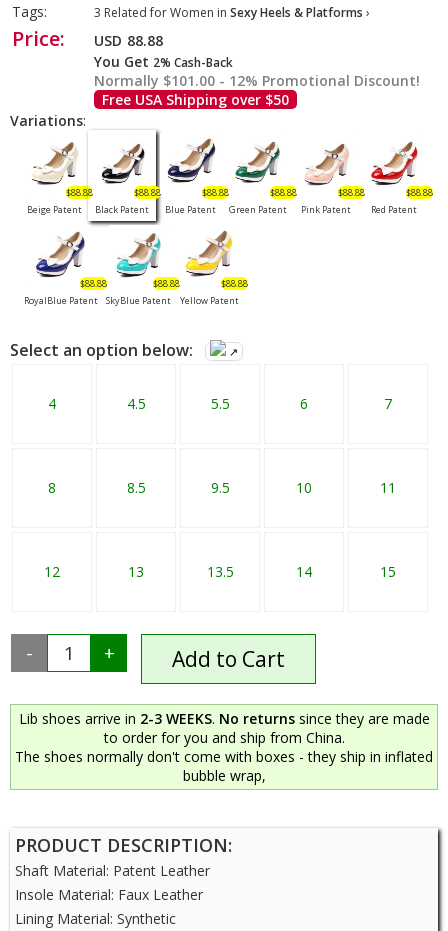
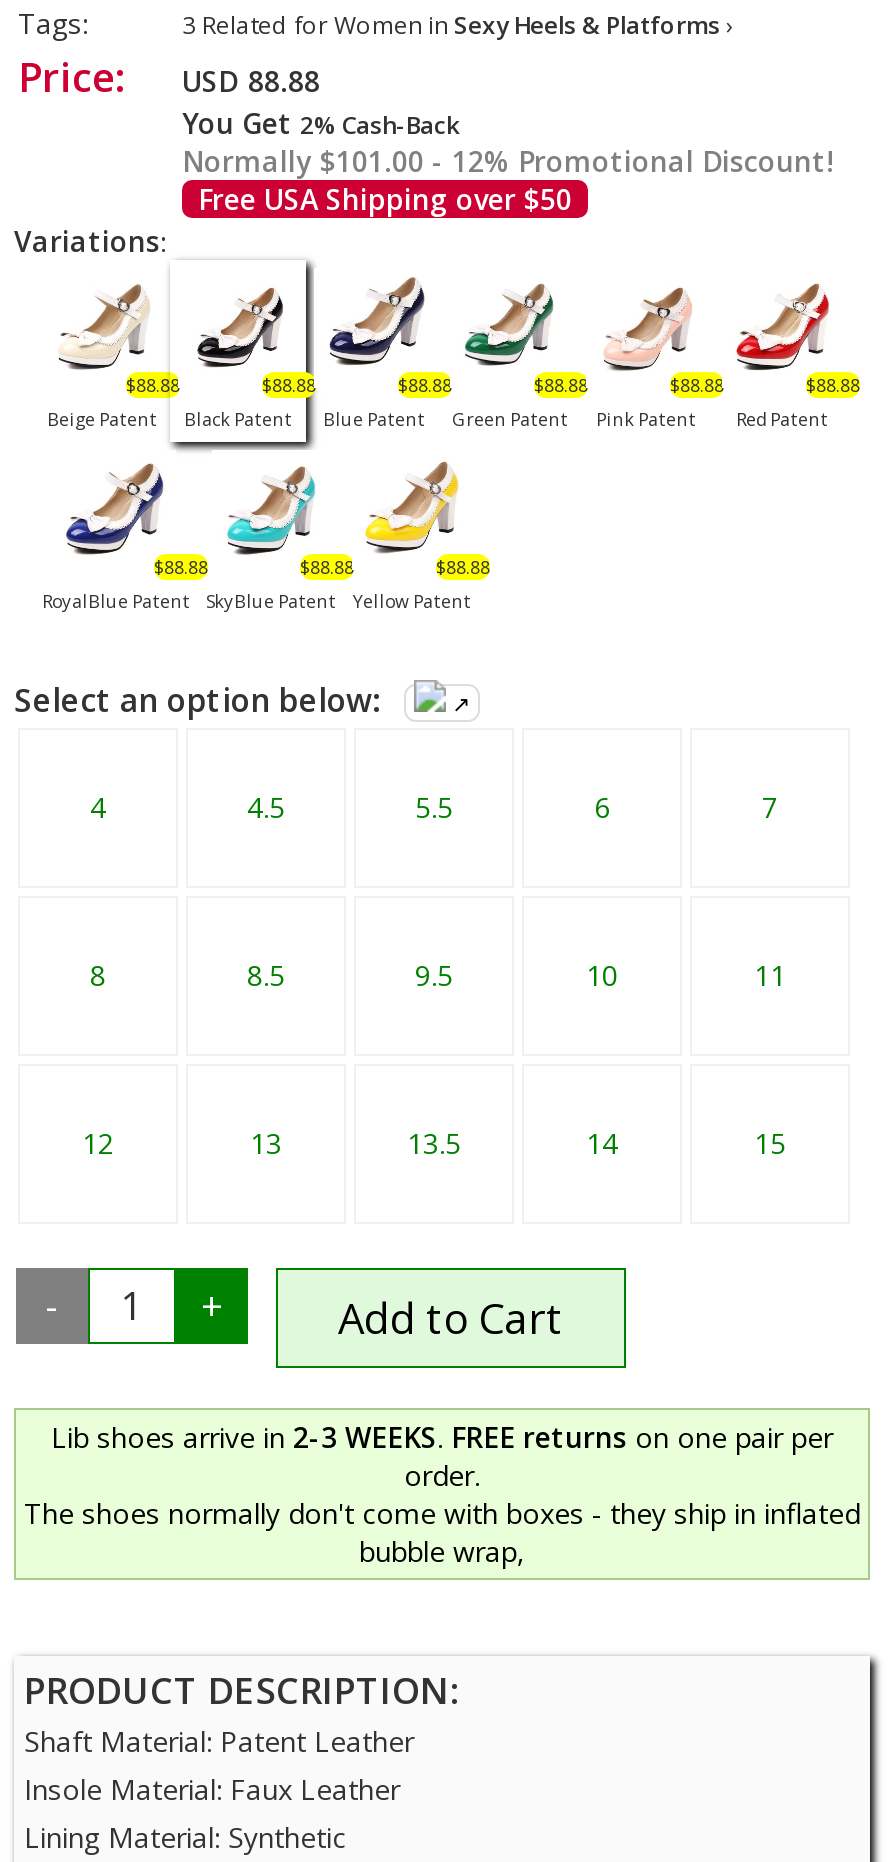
- Lib shoes arrive in 2-3 WEEKS. No returns since they are made
- to order for you and ship from China.
+ Lib shoes arrive in 2-3 WEEKS. FREE returns on one pair per
+ order.
